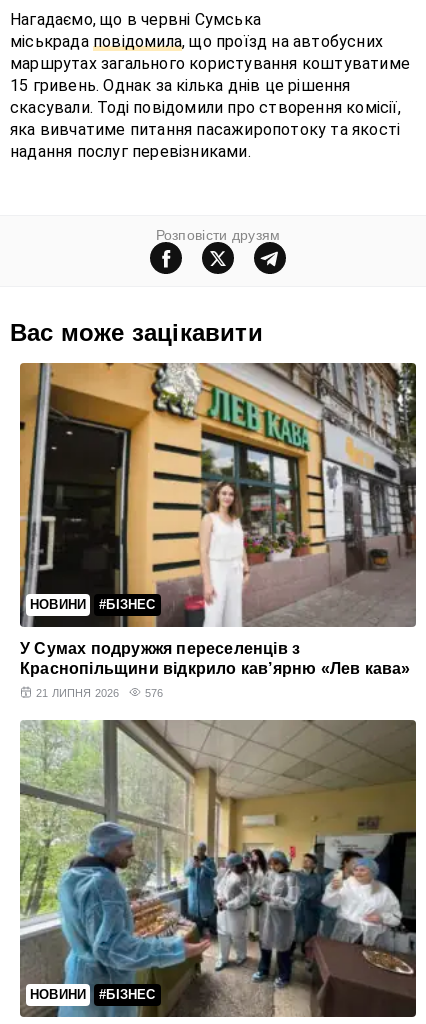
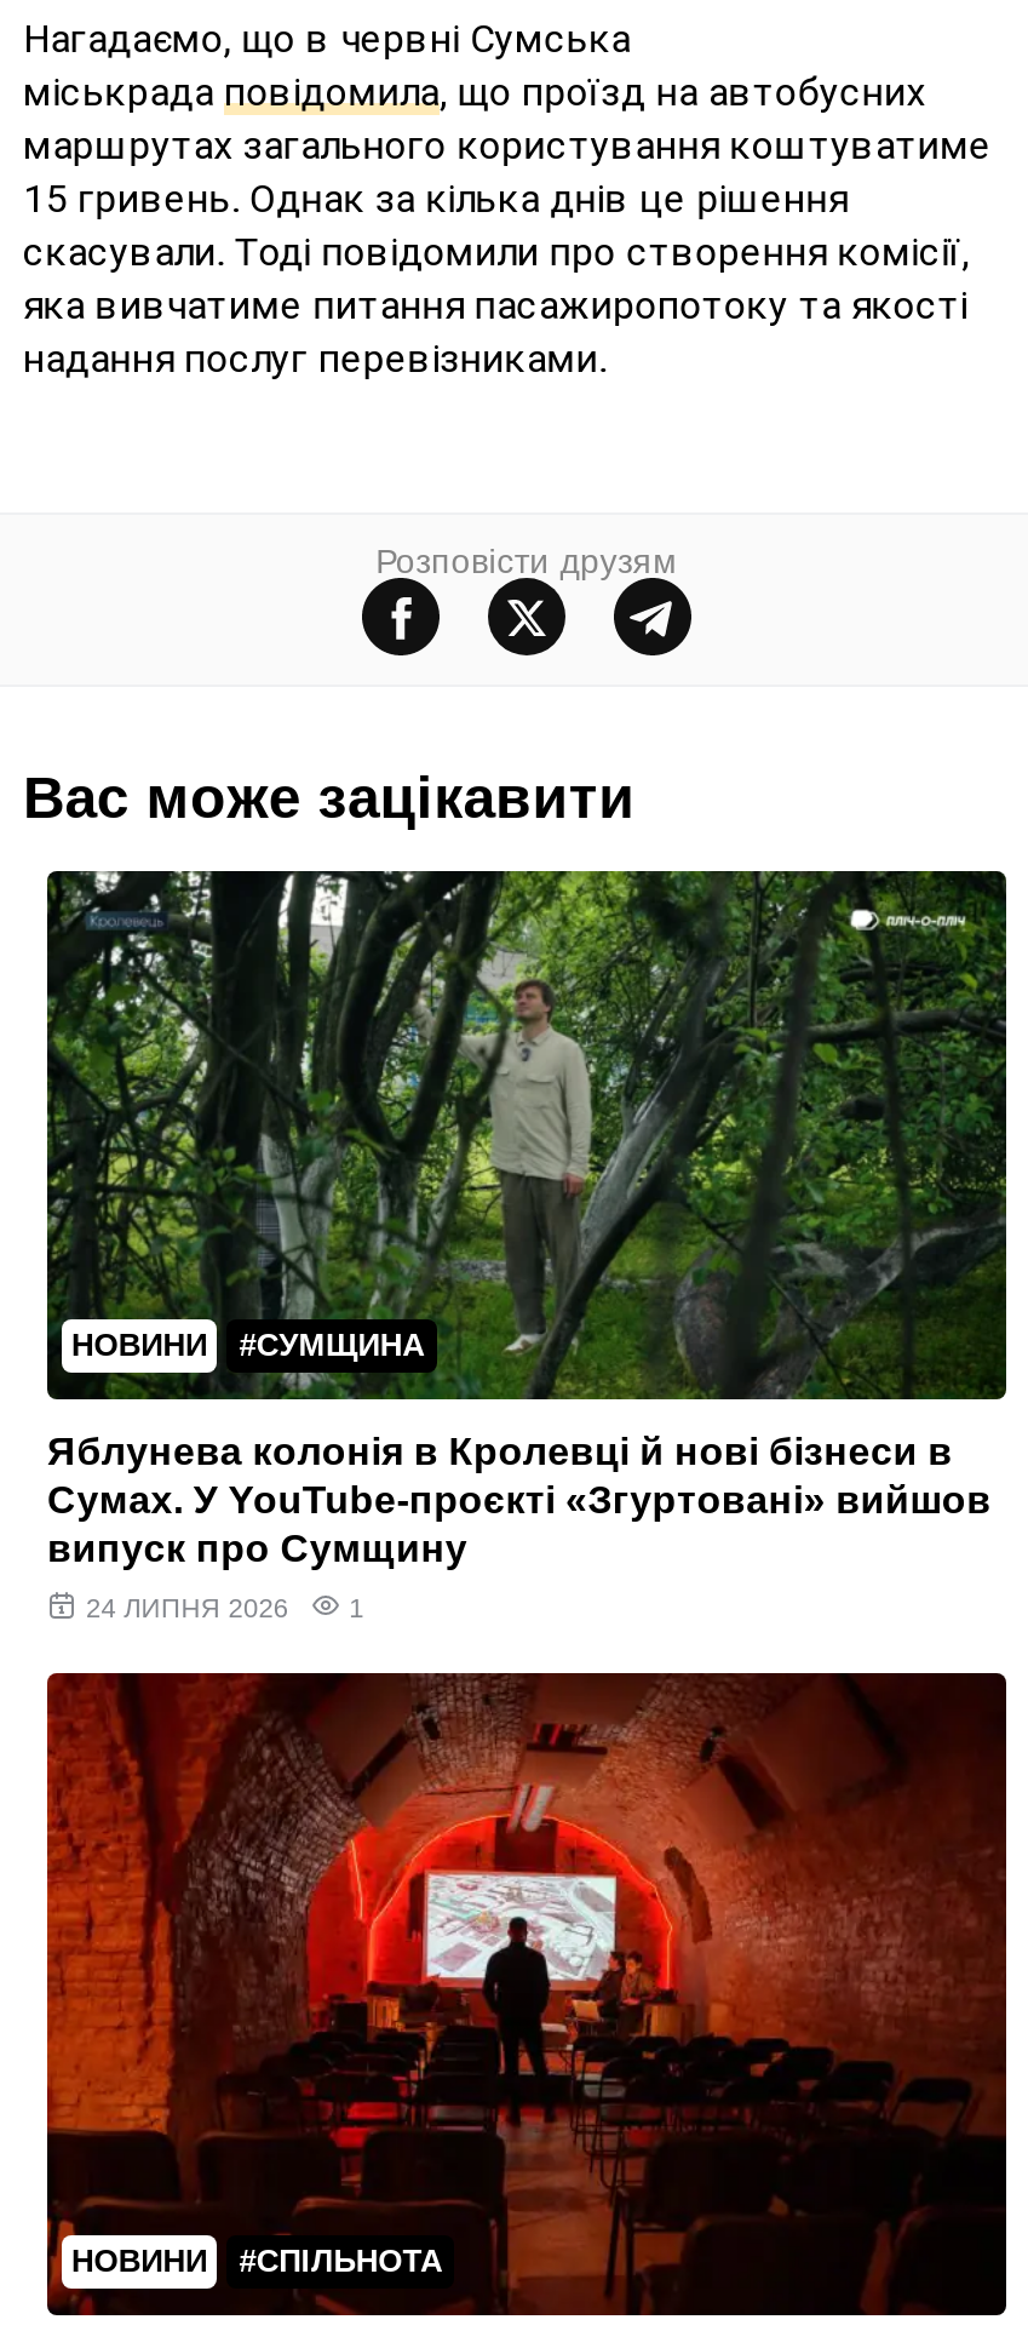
- [image]
- #БІЗНЕС
+ [image]
+ #СУМЩИНА

- У Сумах подружжя переселенців з
- Краснопільщини відкрило кав’ярню «Лев кава»
+ Яблунева колонія в Кролевці й нові бізнеси в
+ Сумах. У YouTube-проєкті «Згуртовані» вийшов
+ випуск про Сумщину

- 21 ЛИПНЯ 2026
- 576
+ 24 ЛИПНЯ 2026
+ 1

- [image]
- #БІЗНЕС
+ [image]
+ #СПІЛЬНОТА
